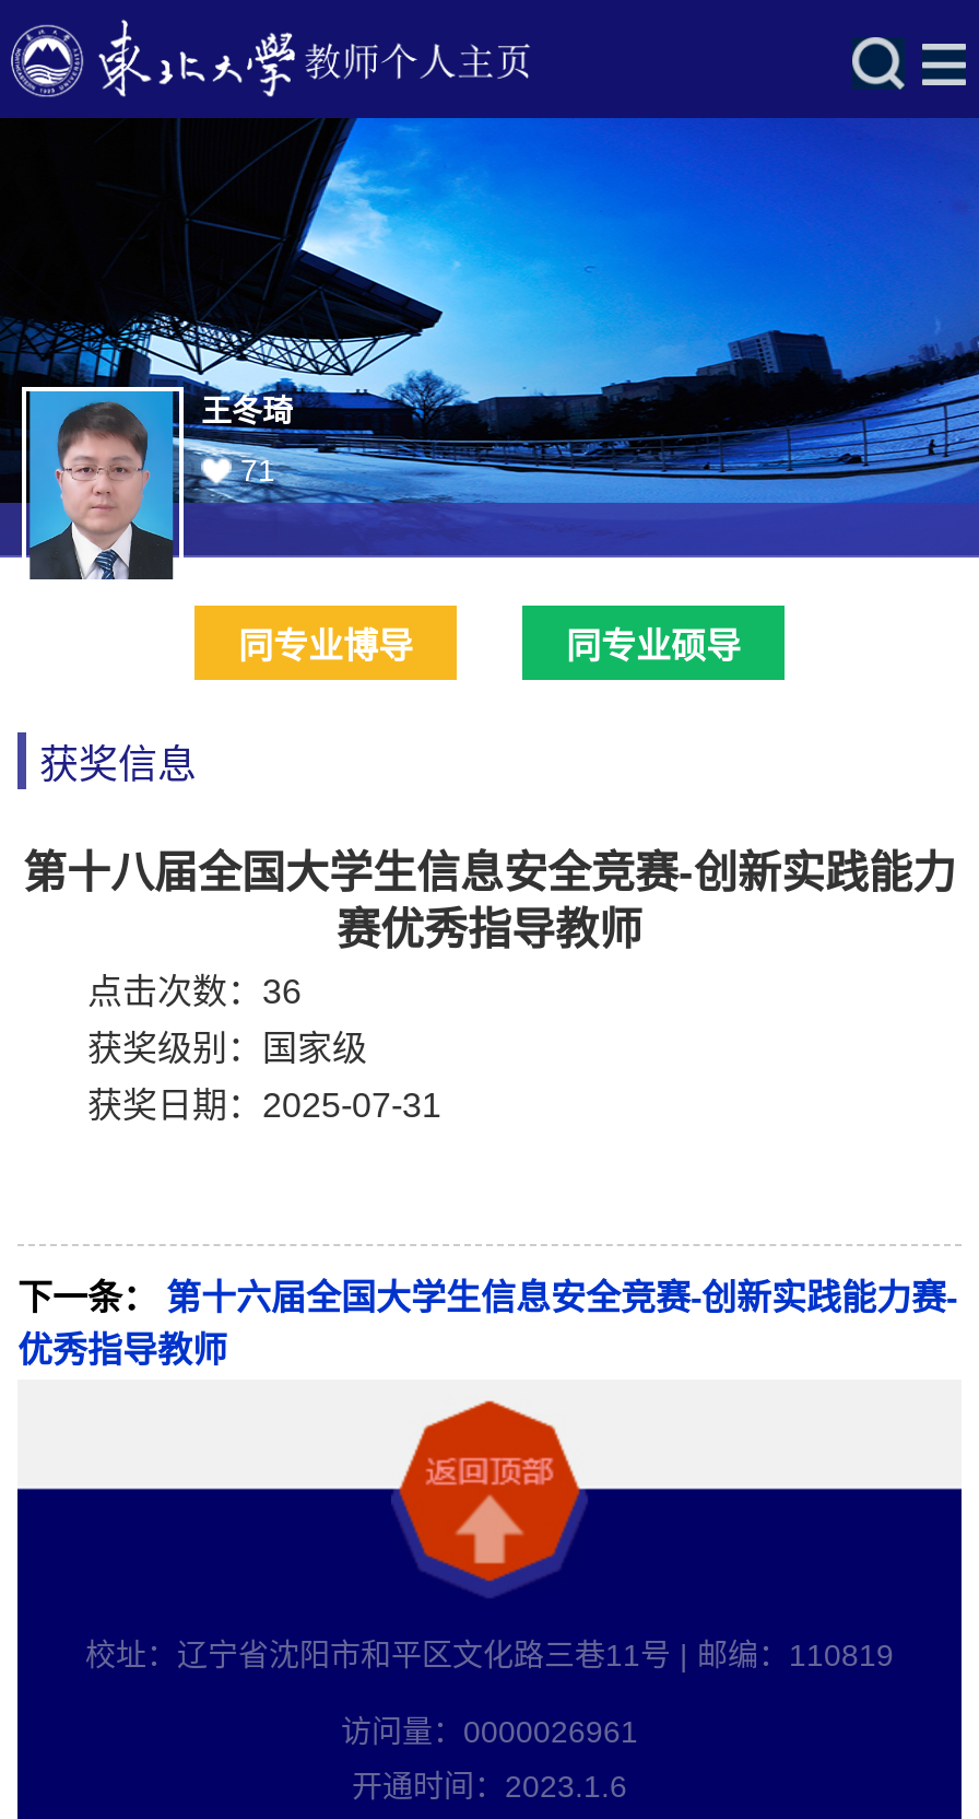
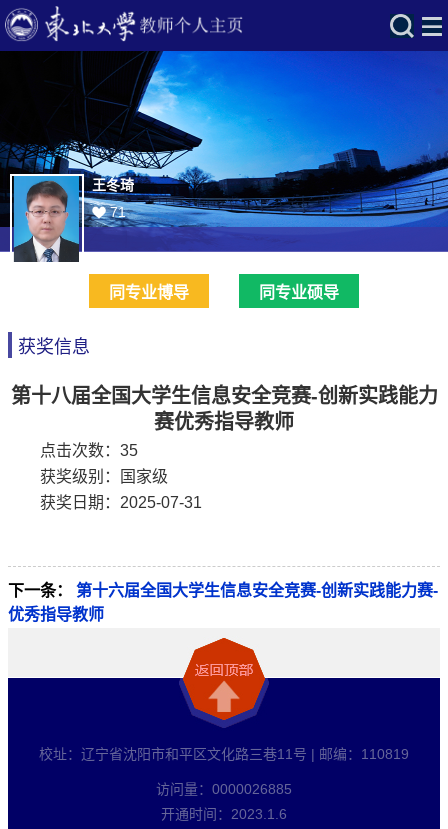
- 点击次数：36
+ 点击次数：35

- 访问量：0000026961
+ 访问量：0000026885
